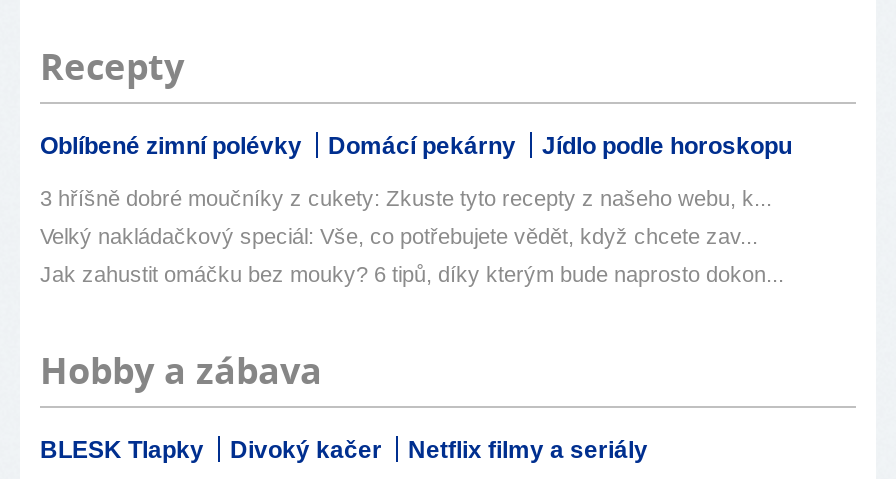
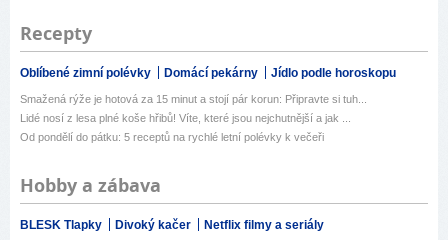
- 3 hříšně dobré moučníky z cukety: Zkuste tyto recepty z našeho webu, k...
+ Smažená rýže je hotová za 15 minut a stojí pár korun: Připravte si tuh...

- Velký nakládačkový speciál: Vše, co potřebujete vědět, když chcete zav...
+ Lidé nosí z lesa plné koše hřibů! Víte, které jsou nejchutnější a jak ...

- Jak zahustit omáčku bez mouky? 6 tipů, díky kterým bude naprosto dokon...
+ Od pondělí do pátku: 5 receptů na rychlé letní polévky k večeři
